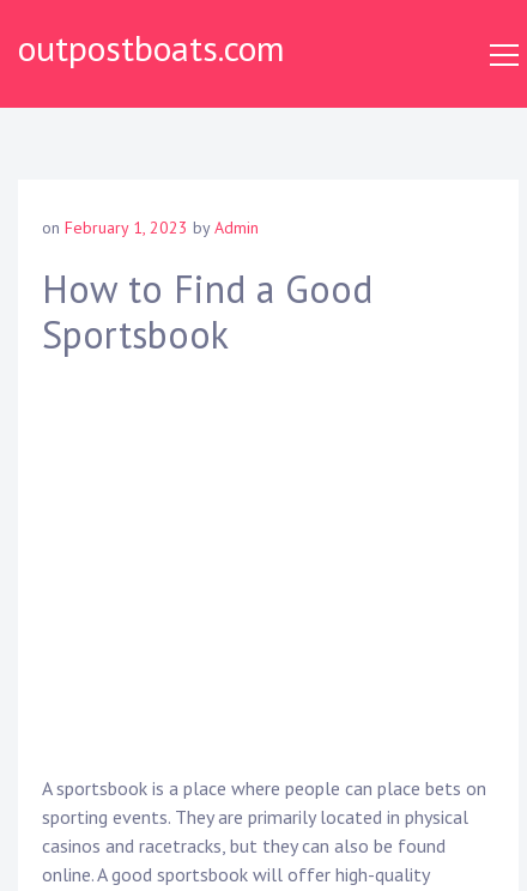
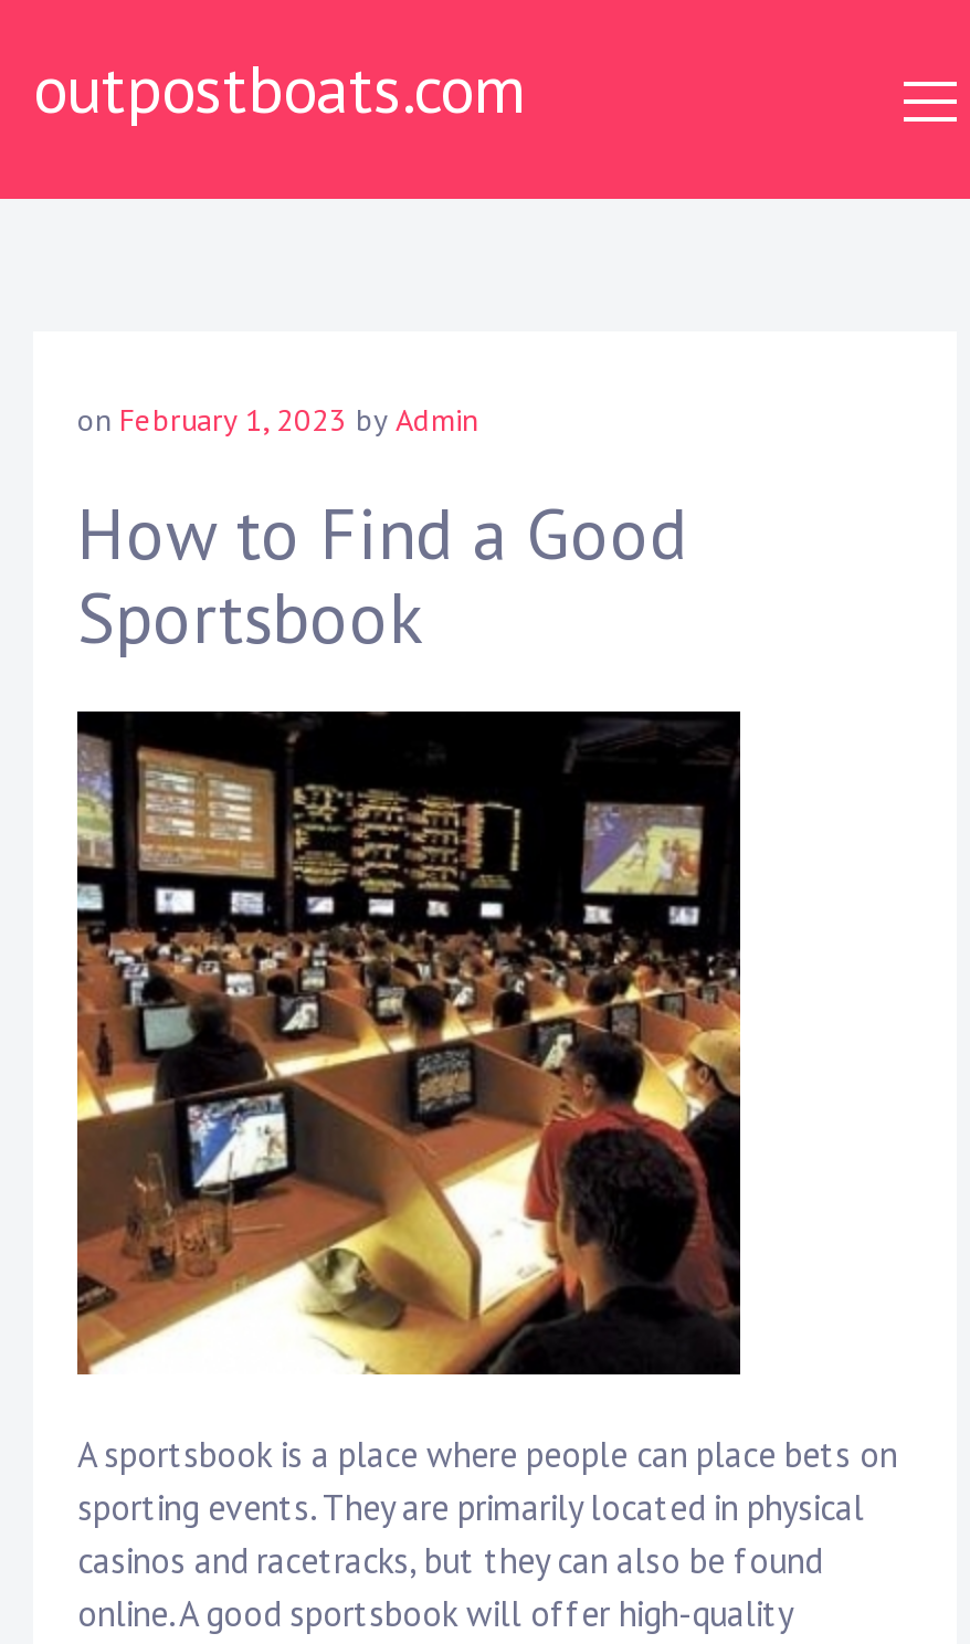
+ [image]
